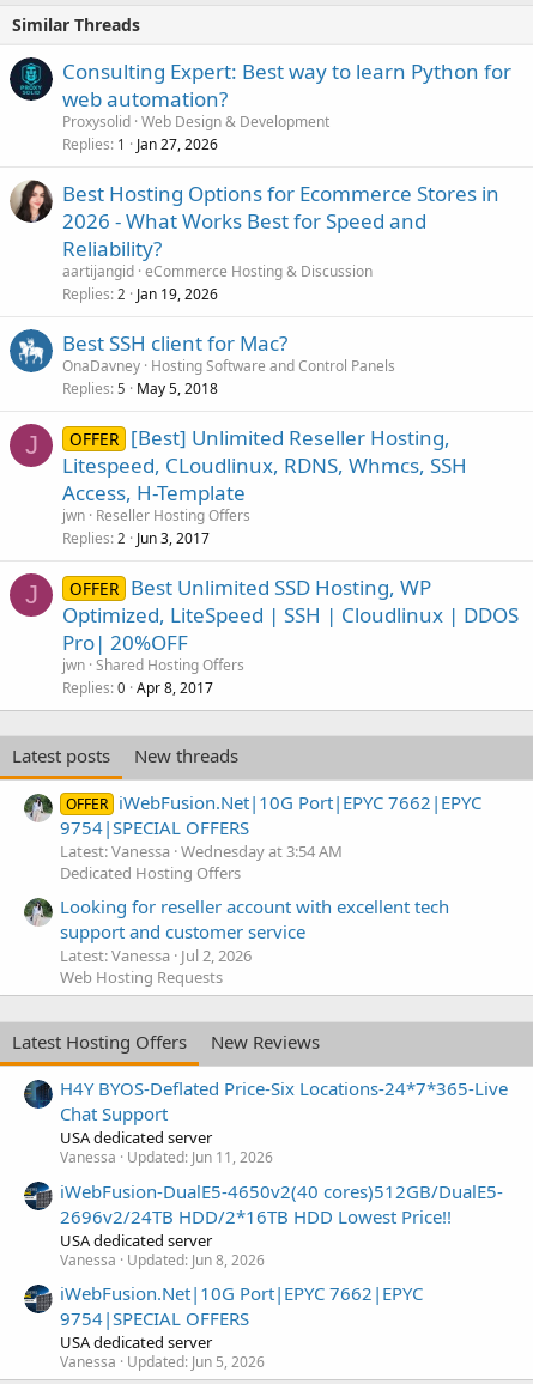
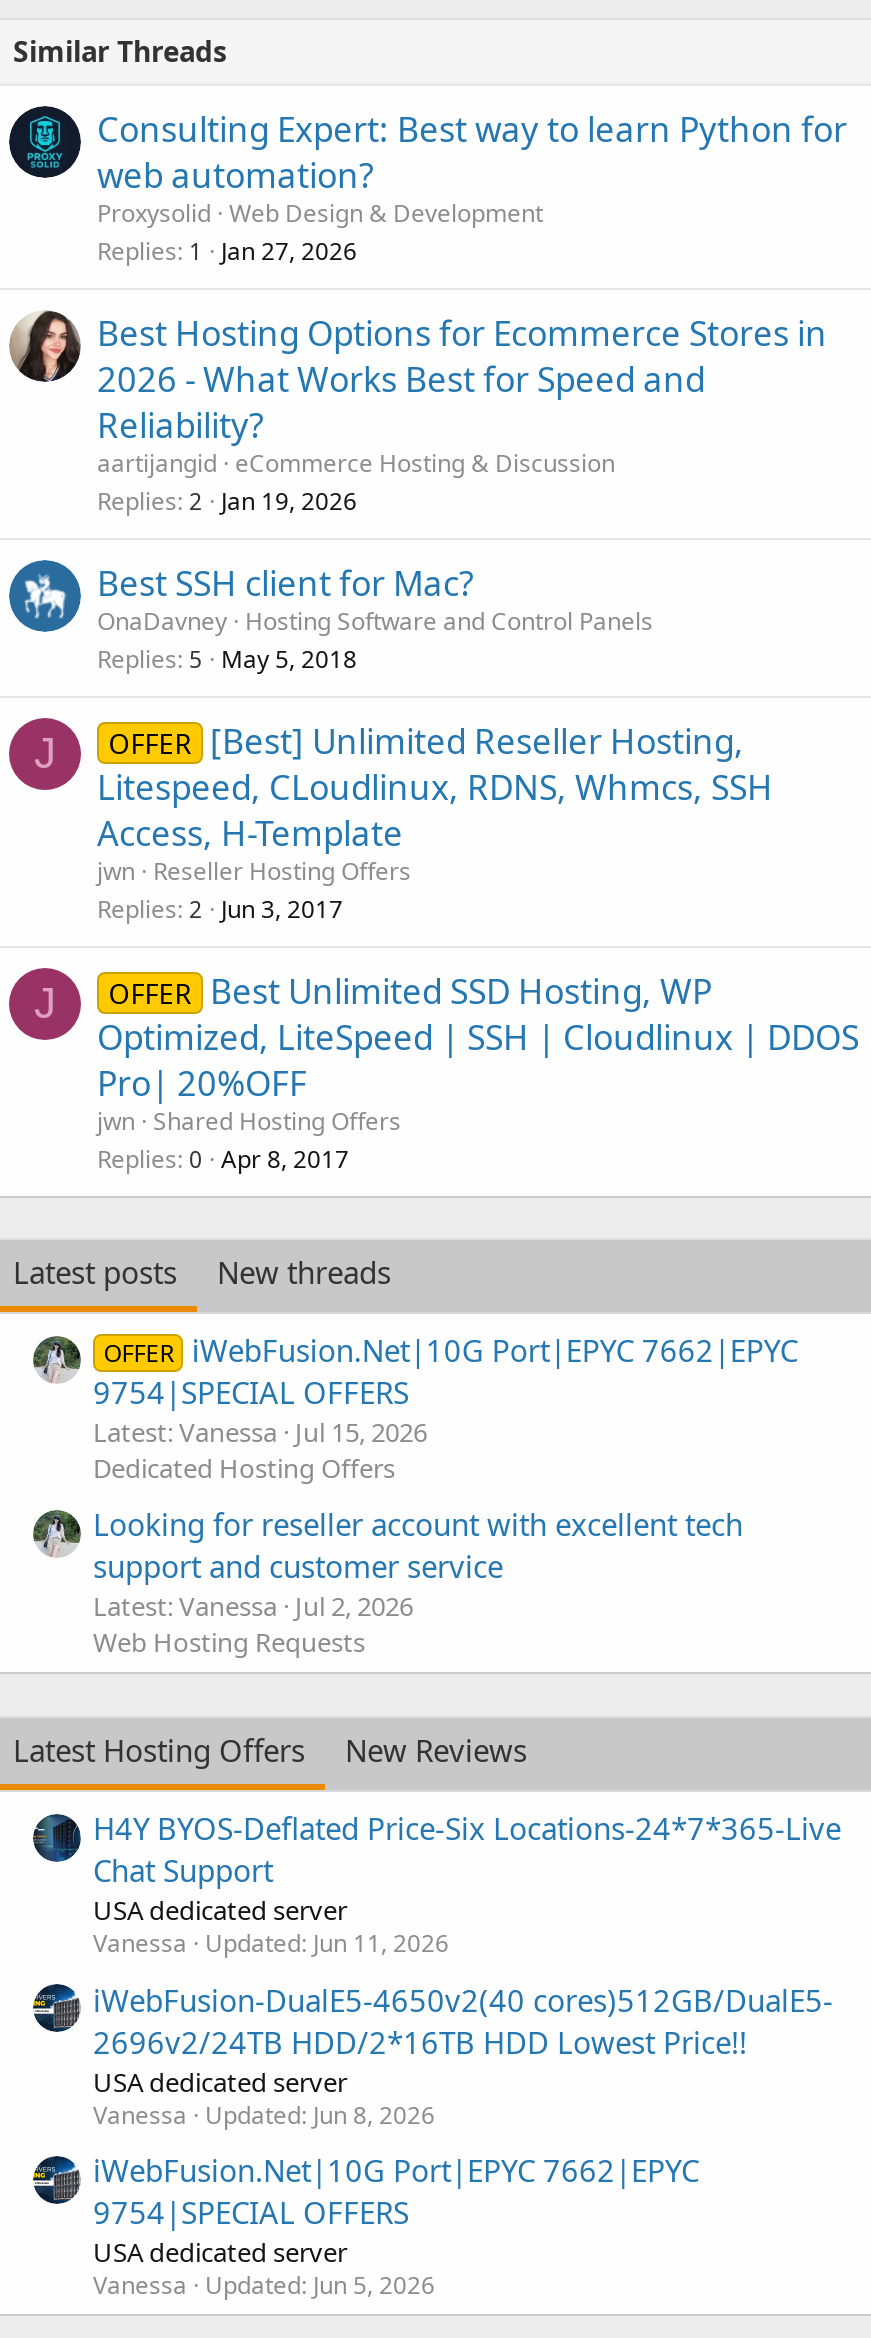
- Latest: Vanessa Wednesday at 3:54 AM
+ Latest: Vanessa Jul 15, 2026
